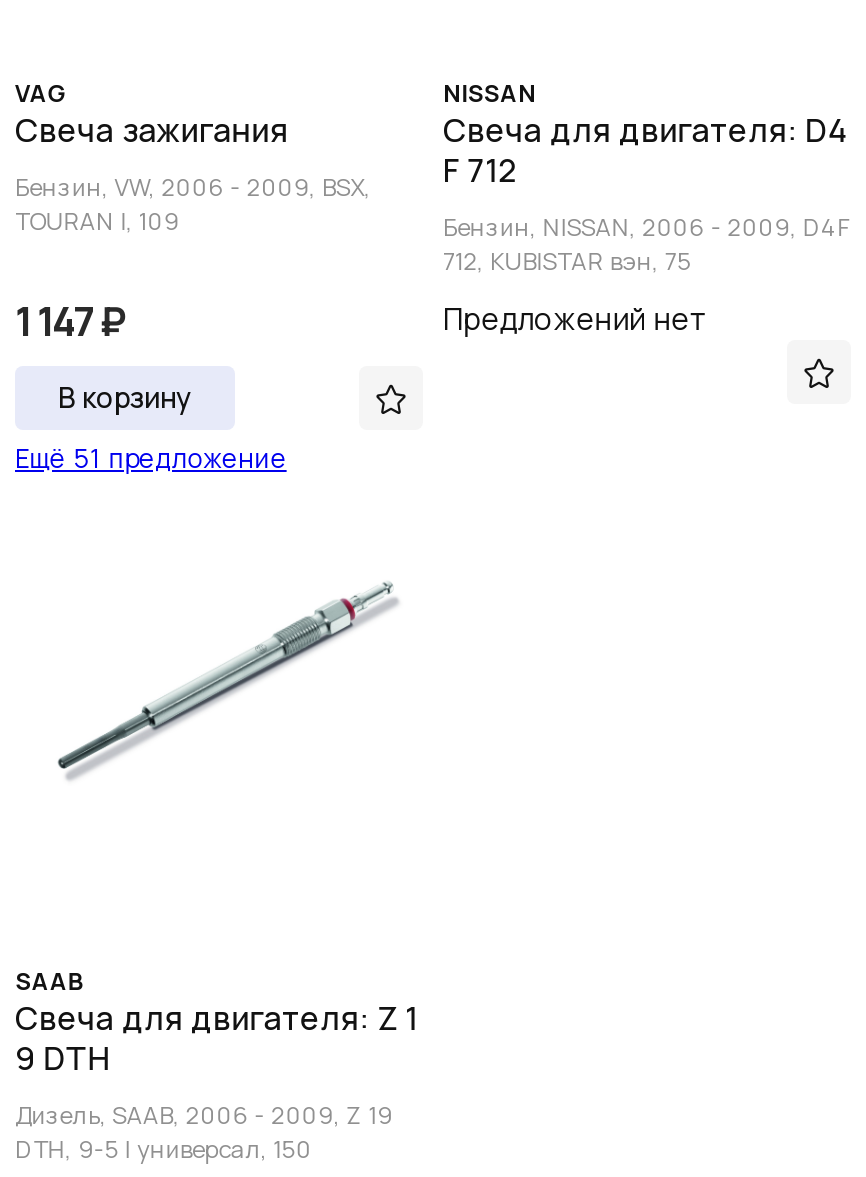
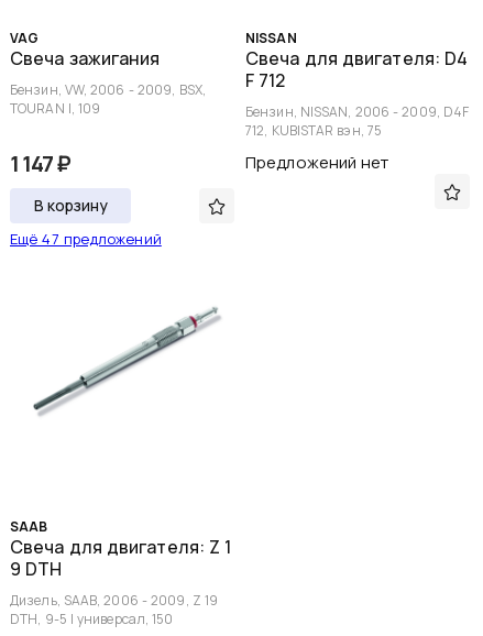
- Ещё 51 предложение
+ Ещё 47 предложений
